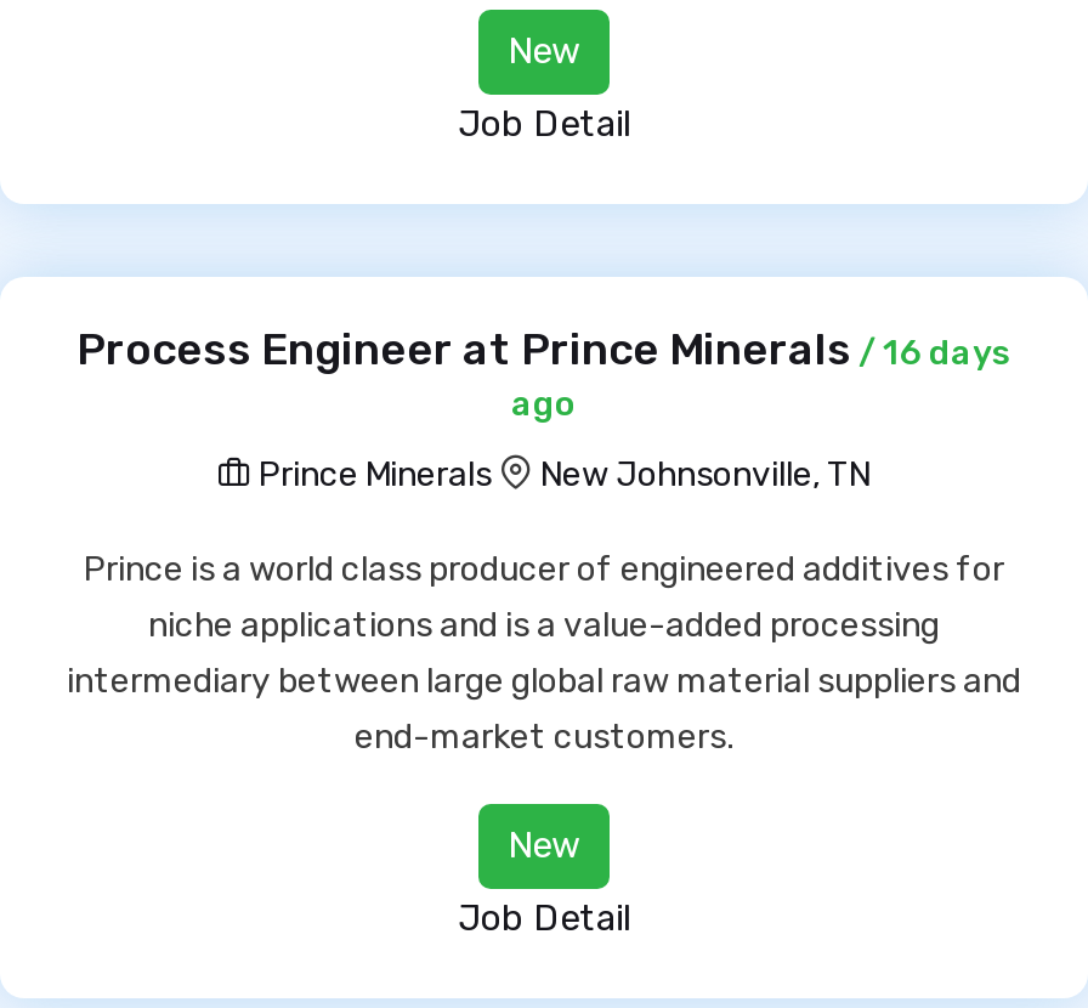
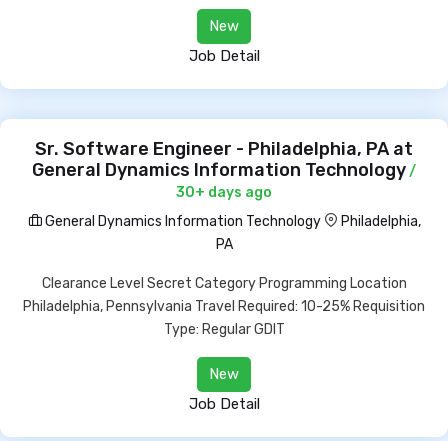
- Process Engineer at Prince Minerals / 16 days
- ago
+ Sr. Software Engineer - Philadelphia, PA at
+ General Dynamics Information Technology /
+ 30+ days ago

- Prince Minerals
- New Johnsonville, TN
+ General Dynamics Information Technology
+ Philadelphia,
+ PA

- Prince is a world class producer of engineered additives for
- niche applications and is a value-added processing
- intermediary between large global raw material suppliers and
- end-market customers.
+ Clearance Level Secret Category Programming Location
+ Philadelphia, Pennsylvania Travel Required: 10-25% Requisition
+ Type: Regular GDIT
